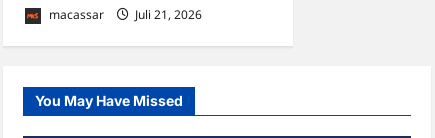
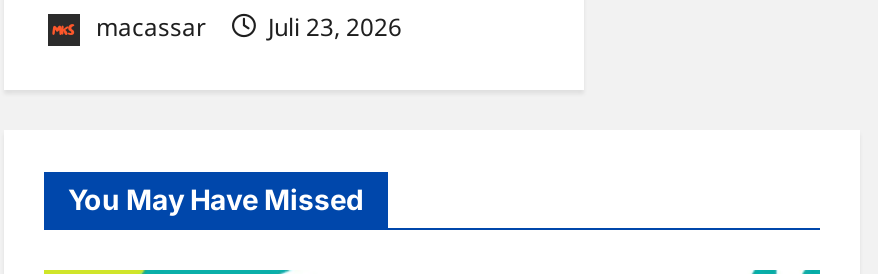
- Juli 21, 2026
+ Juli 23, 2026
